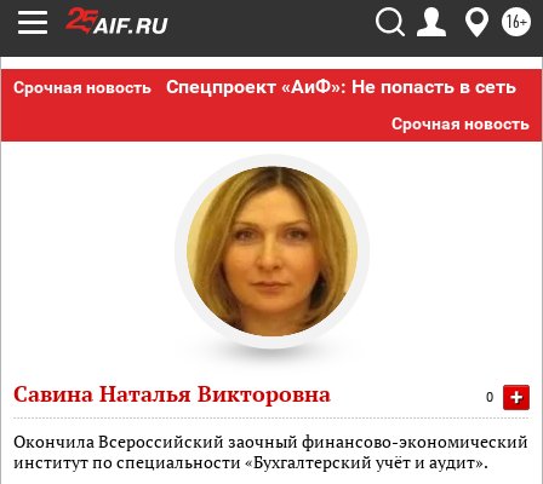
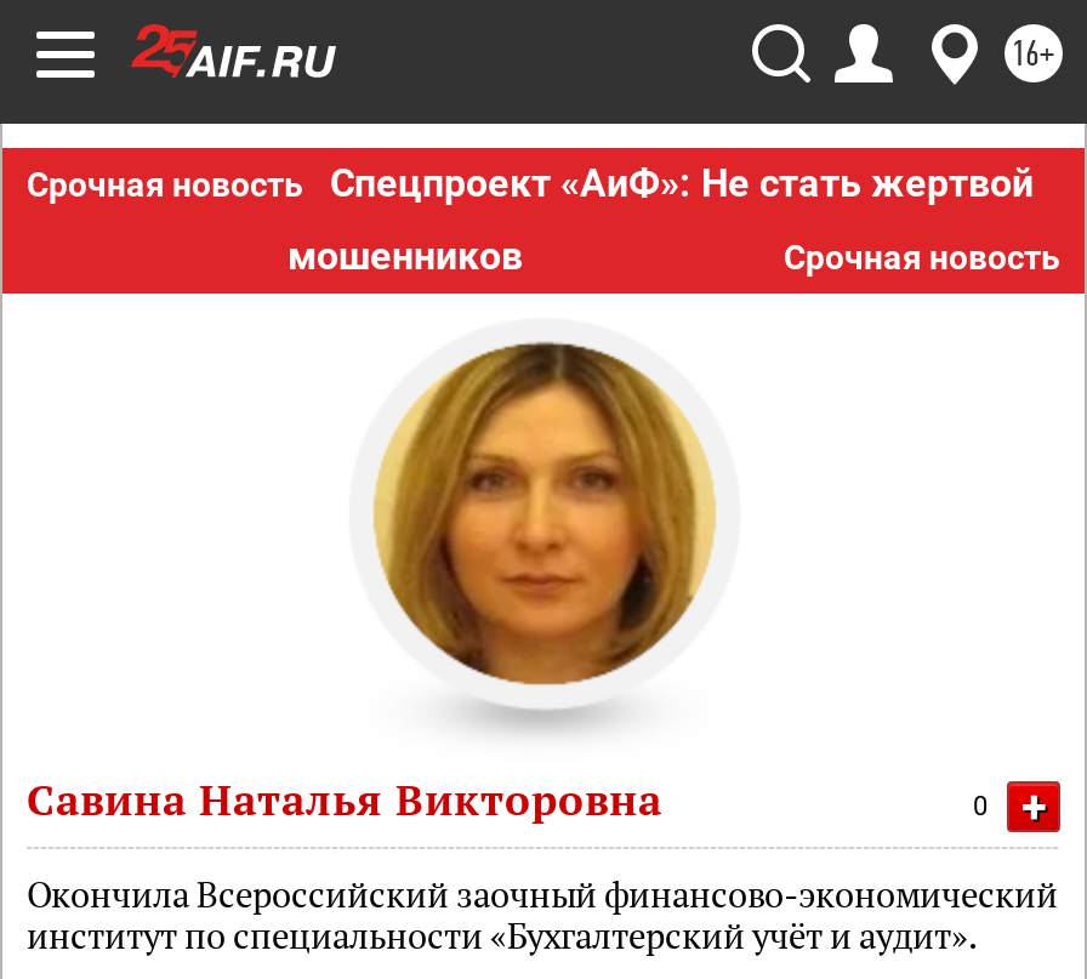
- Спецпроект «АиФ»: Не попасть в сеть
+ Спецпроект «АиФ»: Не стать жертвой
+ мошенников
